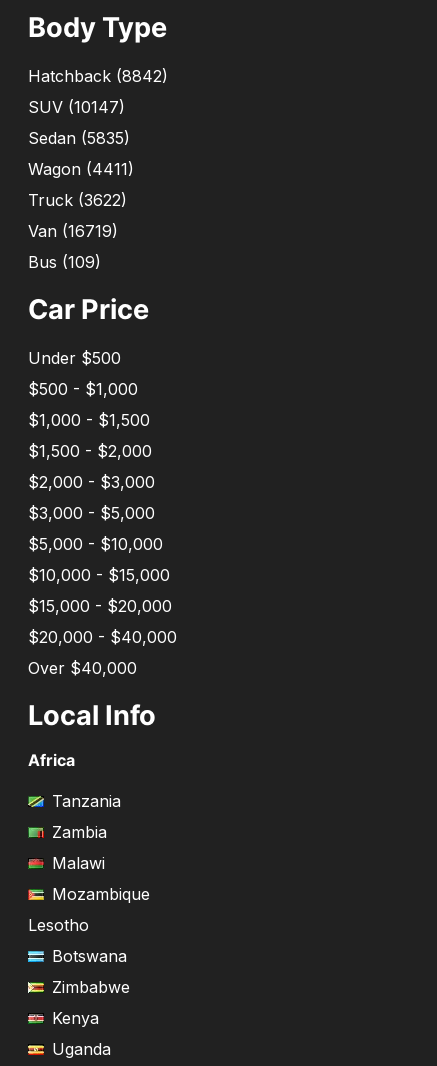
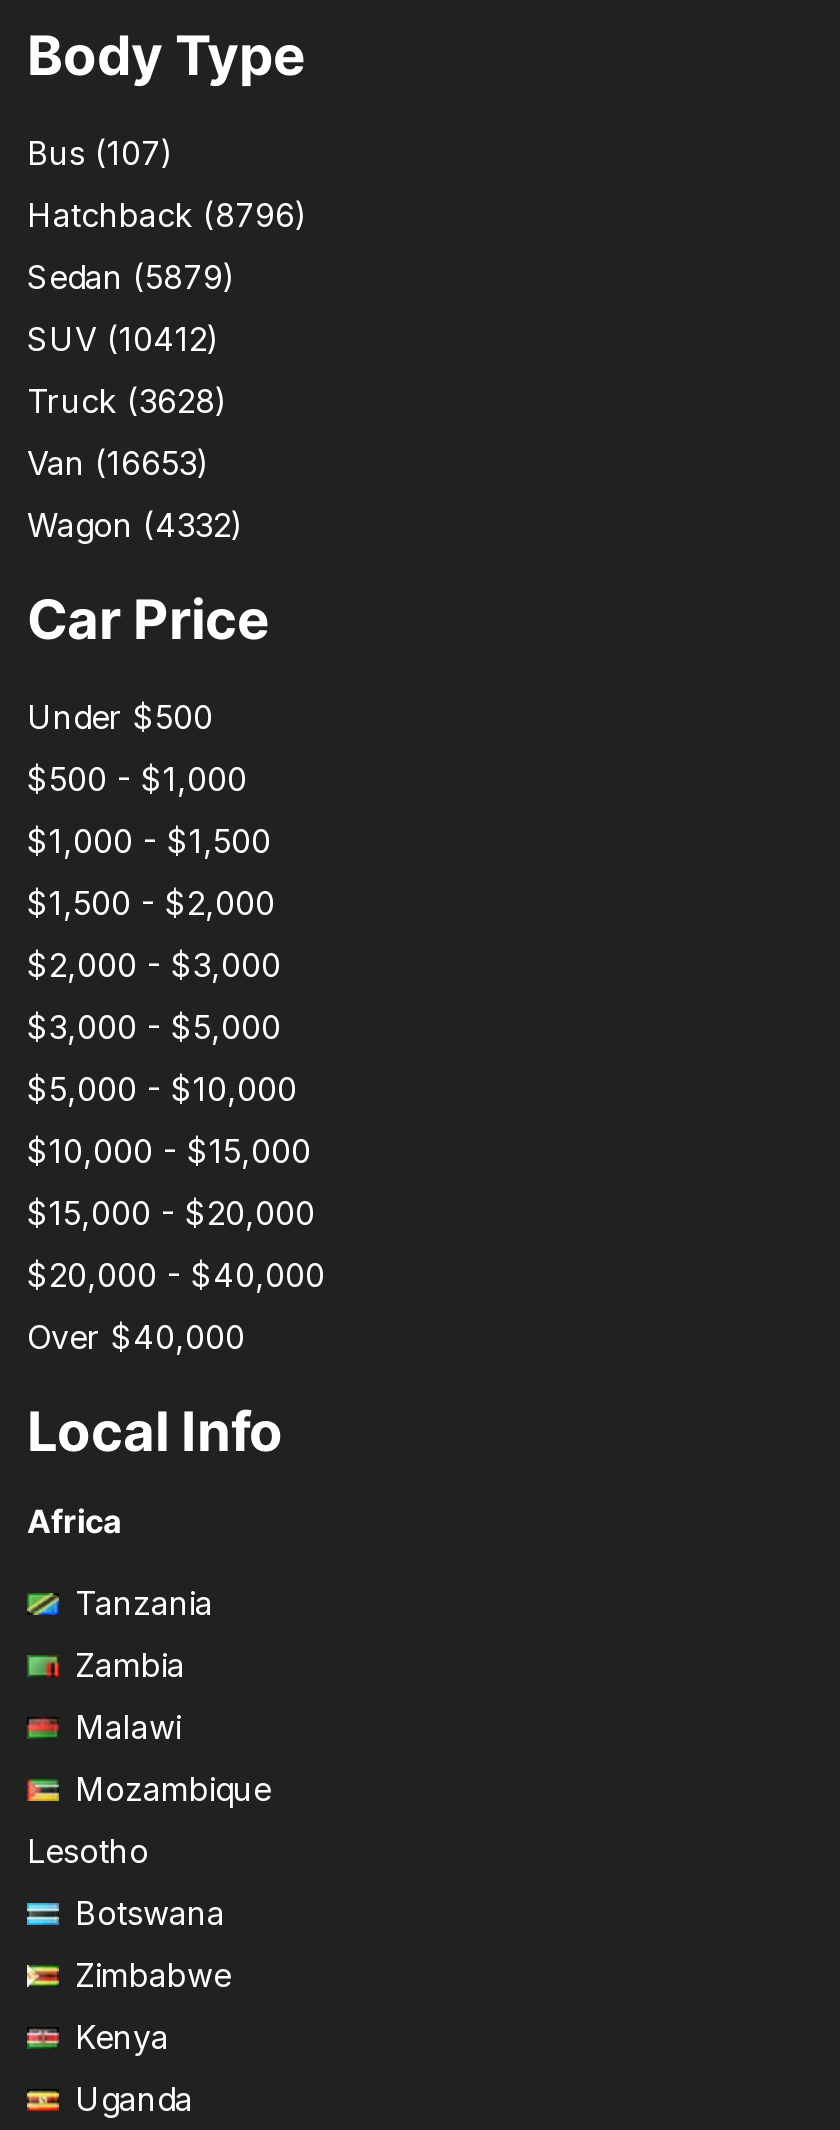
- Hatchback (8842)
+ Bus (107)

- SUV (10147)
+ Hatchback (8796)

- Sedan (5835)
+ Sedan (5879)

- Wagon (4411)
+ SUV (10412)

- Truck (3622)
+ Truck (3628)

- Van (16719)
+ Van (16653)

- Bus (109)
+ Wagon (4332)
